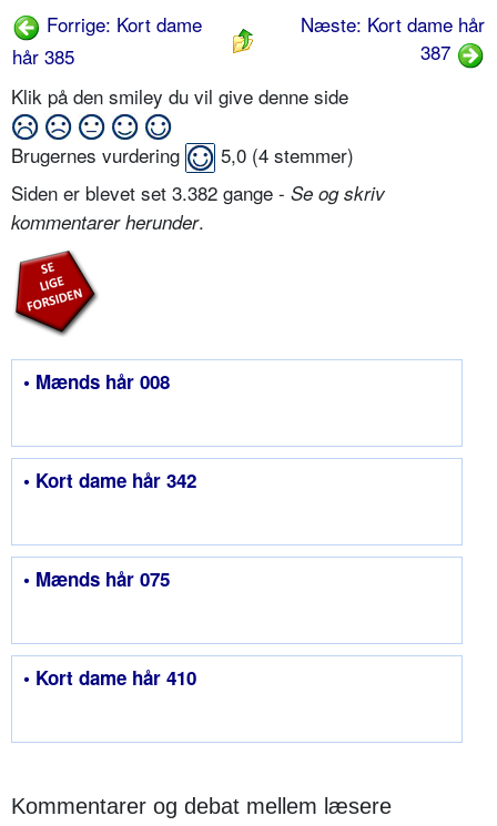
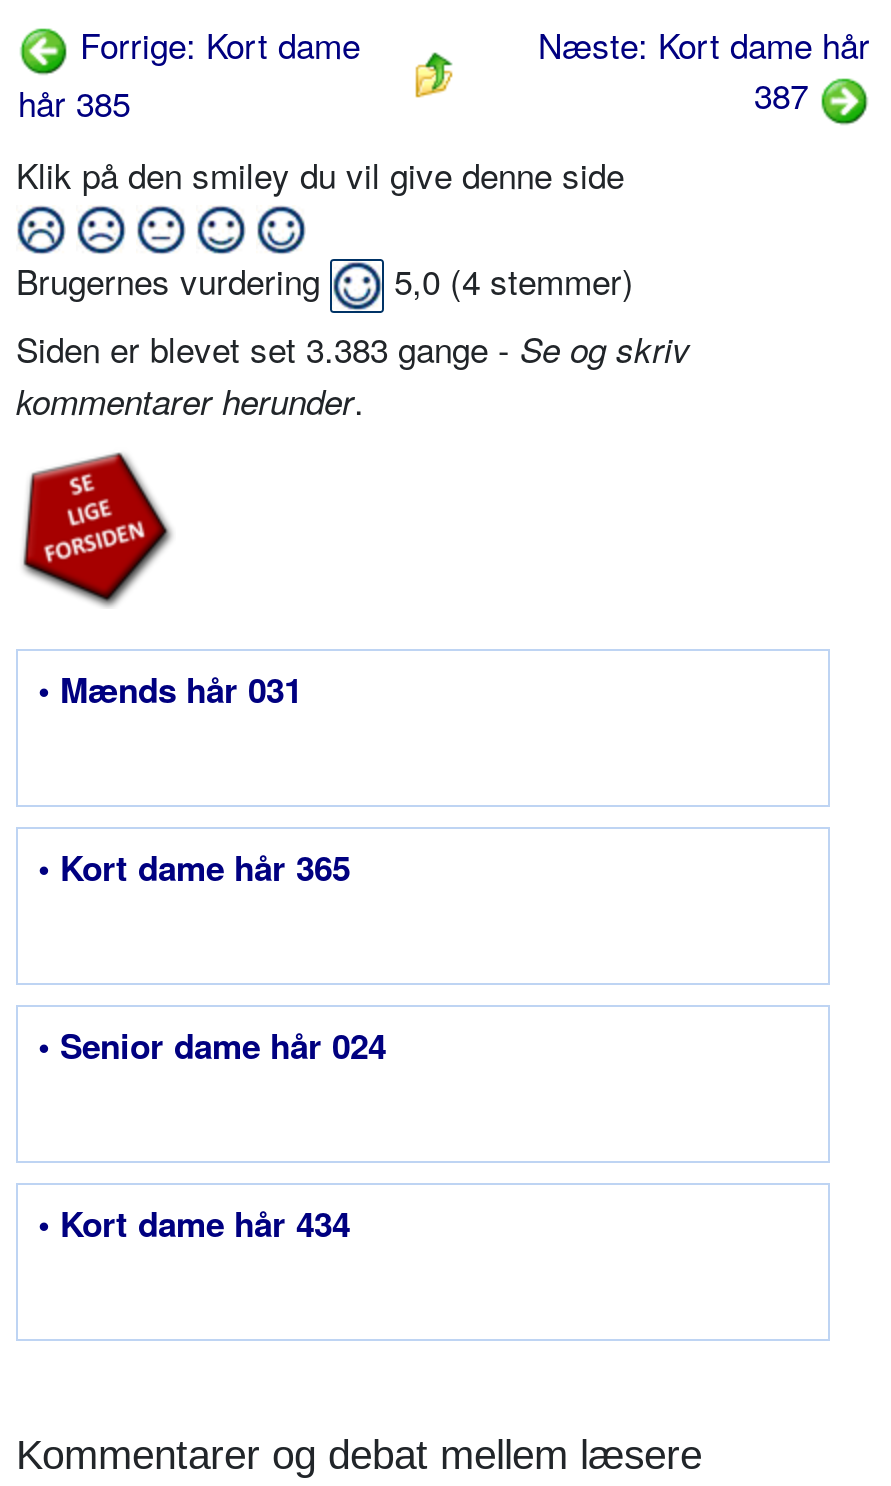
- Siden er blevet set 3.382 gange - Se og skriv
+ Siden er blevet set 3.383 gange - Se og skriv

- • Mænds hår 008
+ • Mænds hår 031

- • Kort dame hår 342
+ • Kort dame hår 365

- • Mænds hår 075
+ • Senior dame hår 024

- • Kort dame hår 410
+ • Kort dame hår 434
